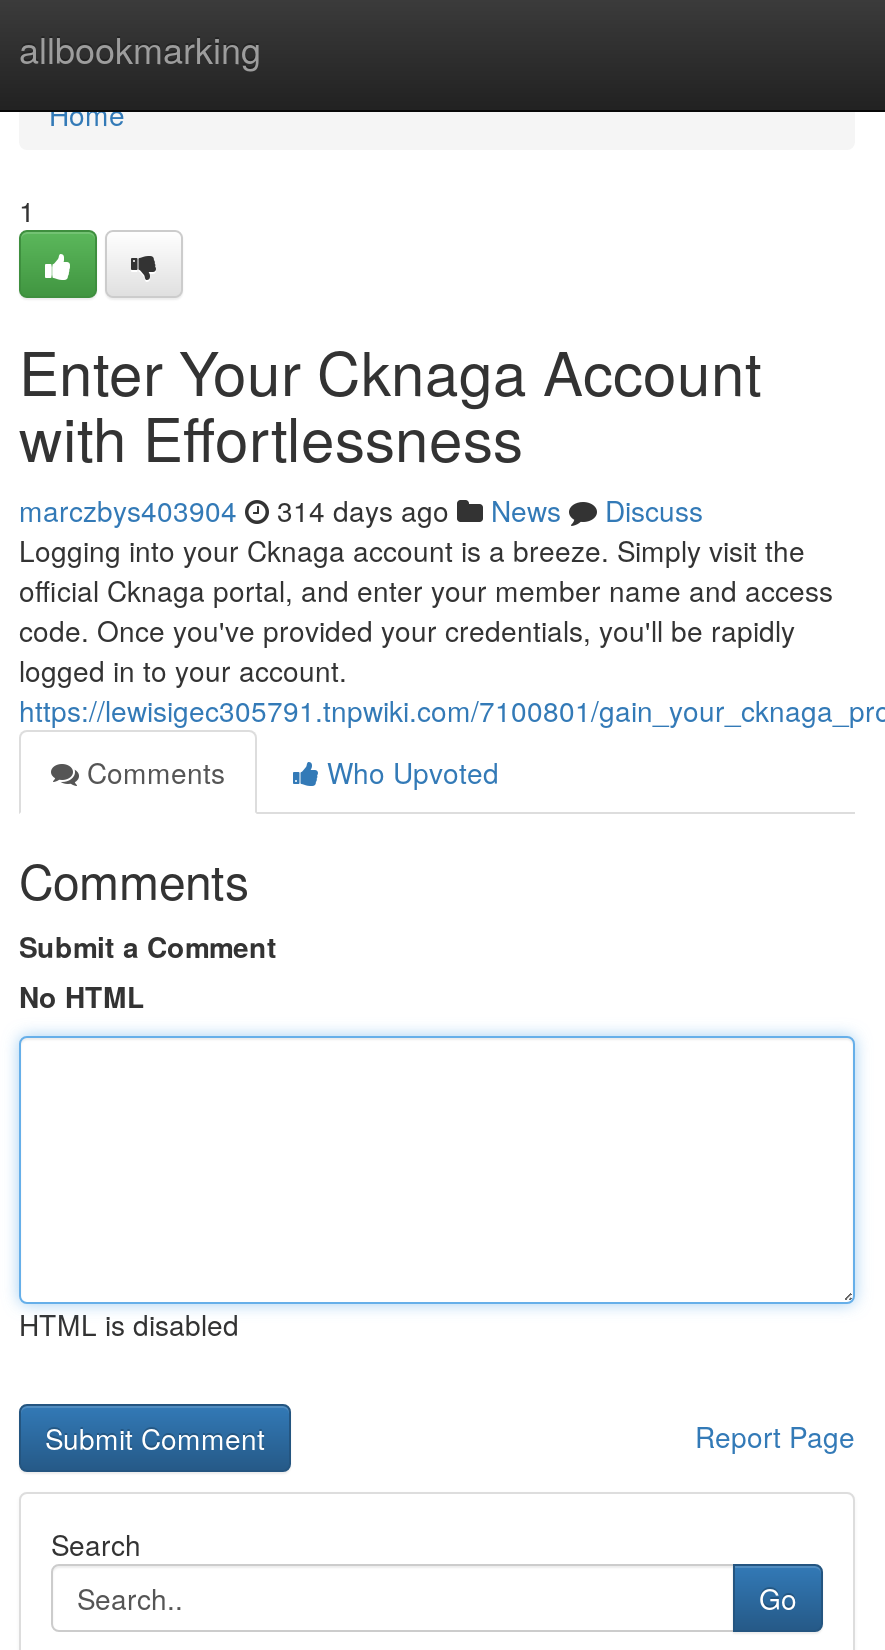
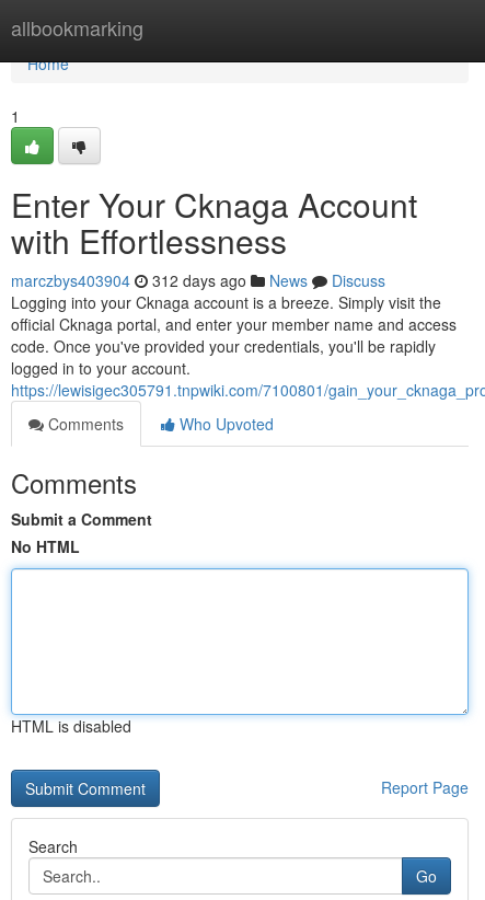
- marczbys403904 314 days ago News Discuss
+ marczbys403904 312 days ago News Discuss
